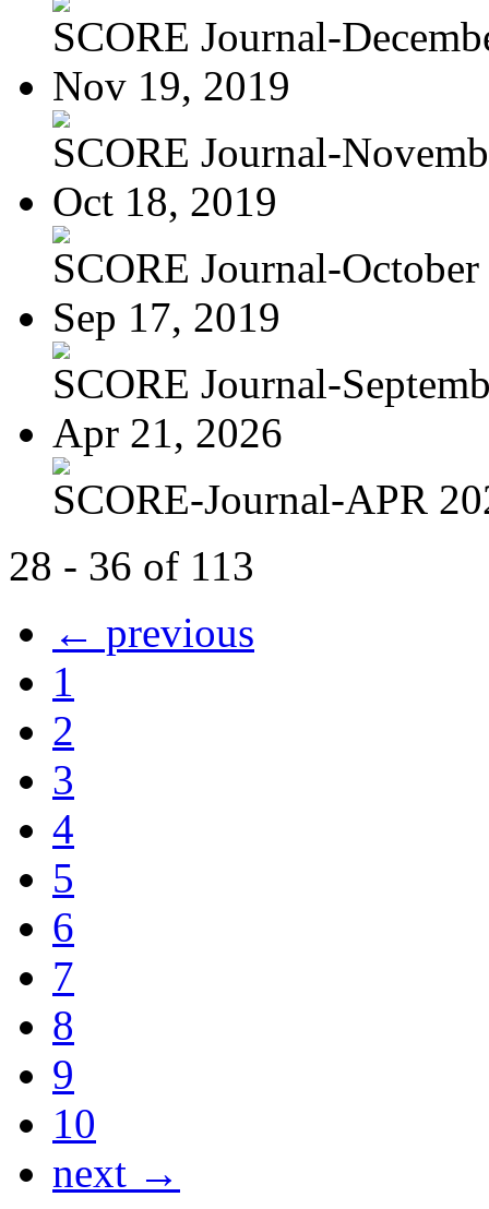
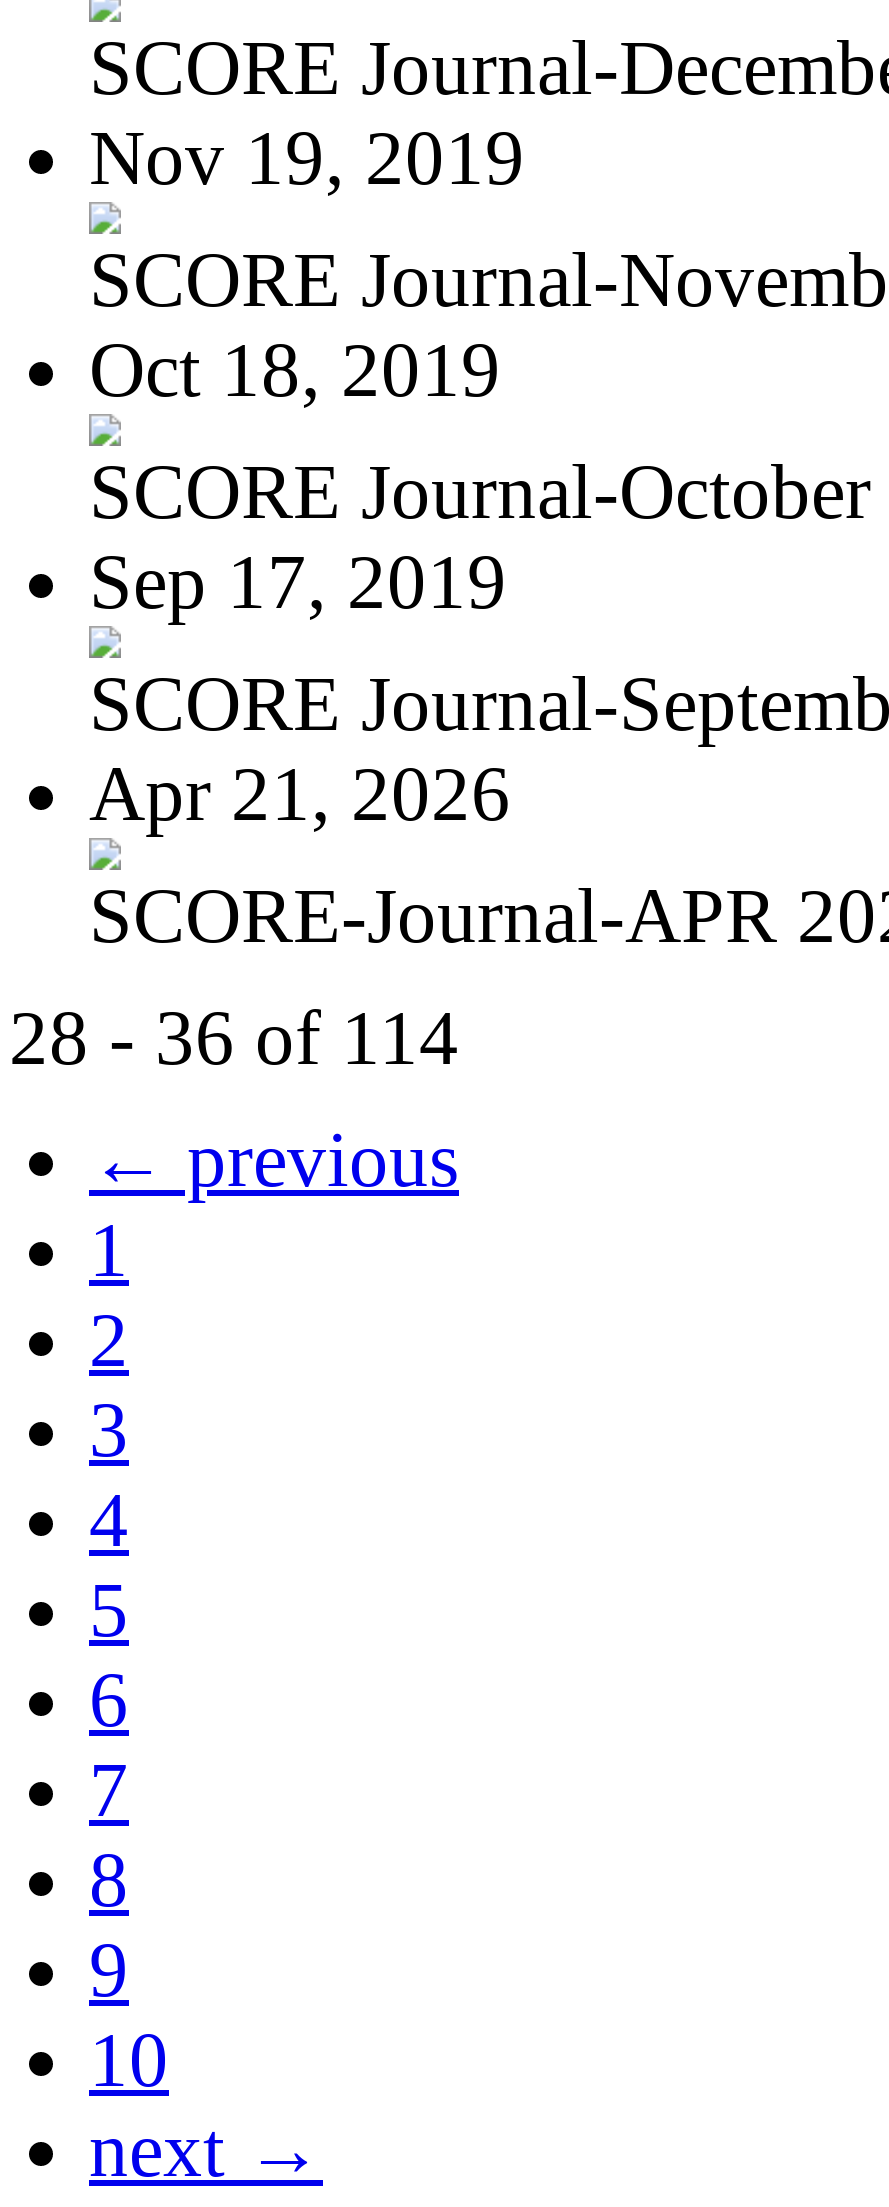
- 28 - 36 of 113
+ 28 - 36 of 114
